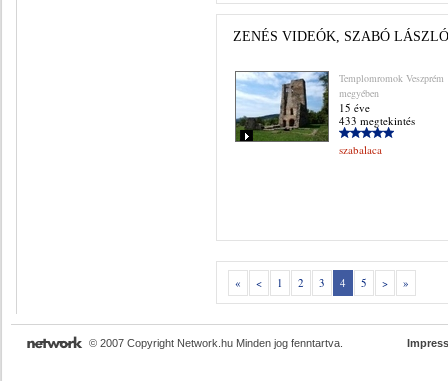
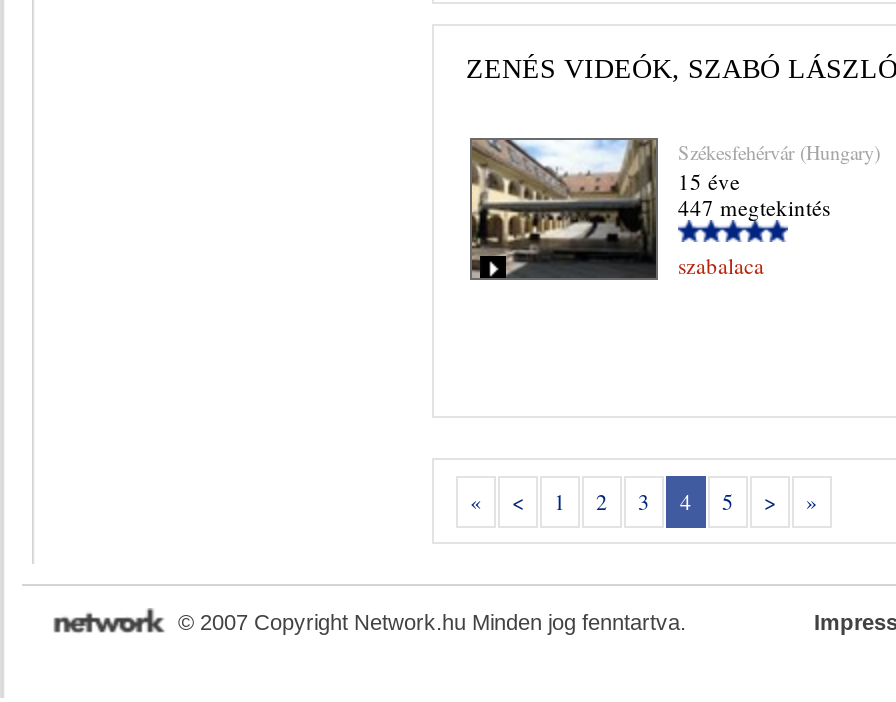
- [image]
- Templomromok Veszprém
- megyében
+ [image]
+ Székesfehérvár (Hungary)

- 433 megtekintés
+ 447 megtekintés
